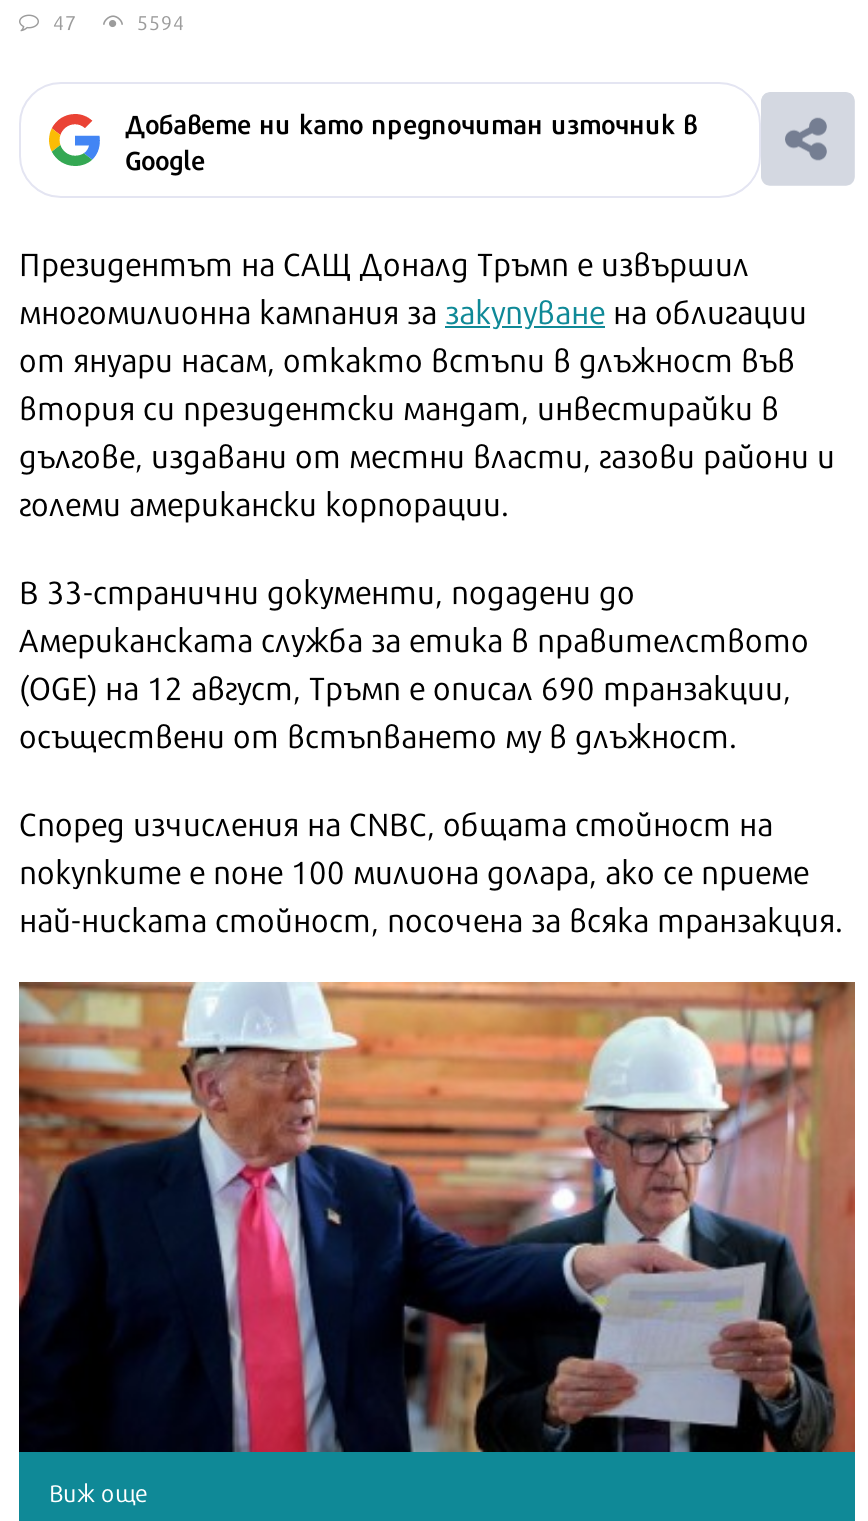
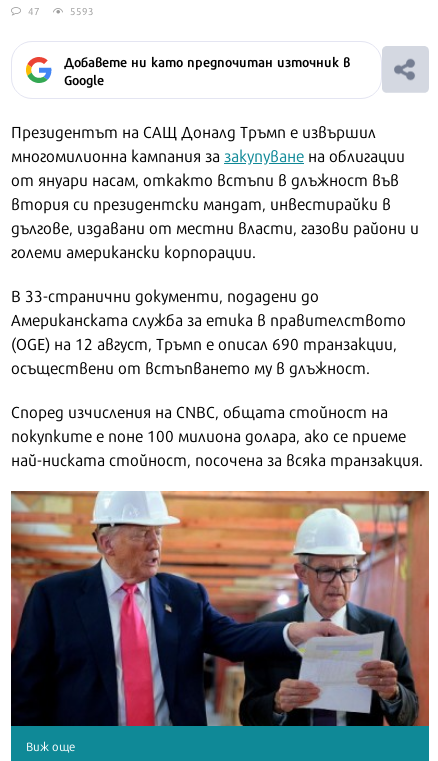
- 5594
+ 5593
